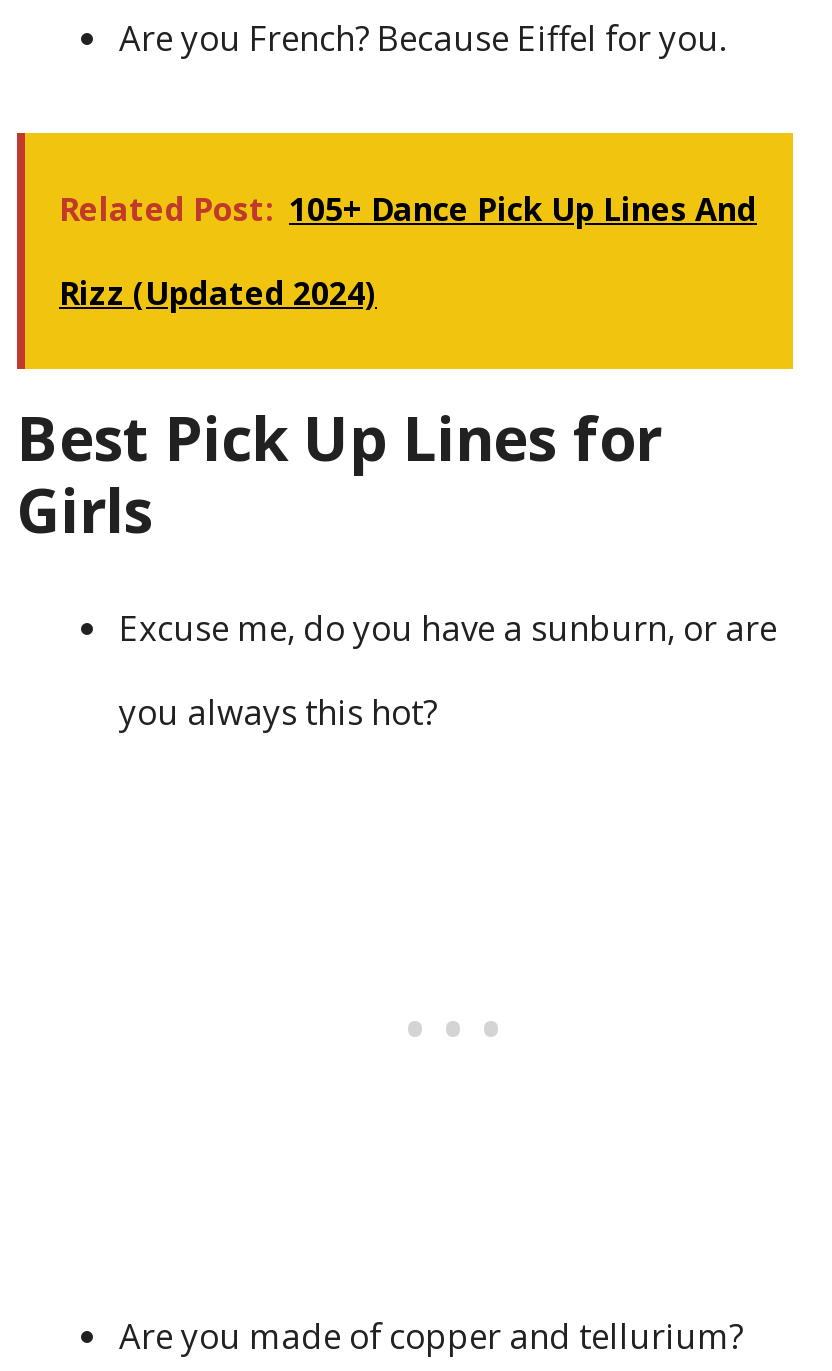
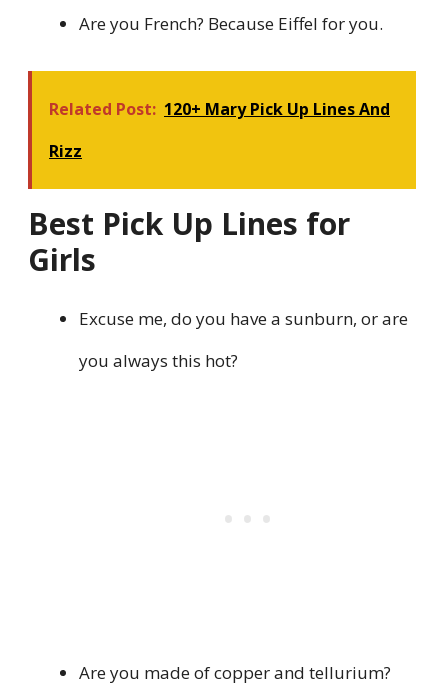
- Related Post: 105+ Dance Pick Up Lines And
+ Related Post: 120+ Mary Pick Up Lines And

- Rizz (Updated 2024)
+ Rizz
